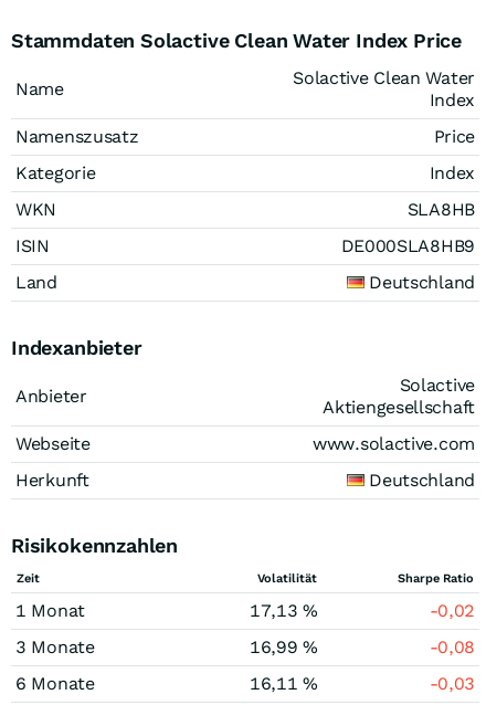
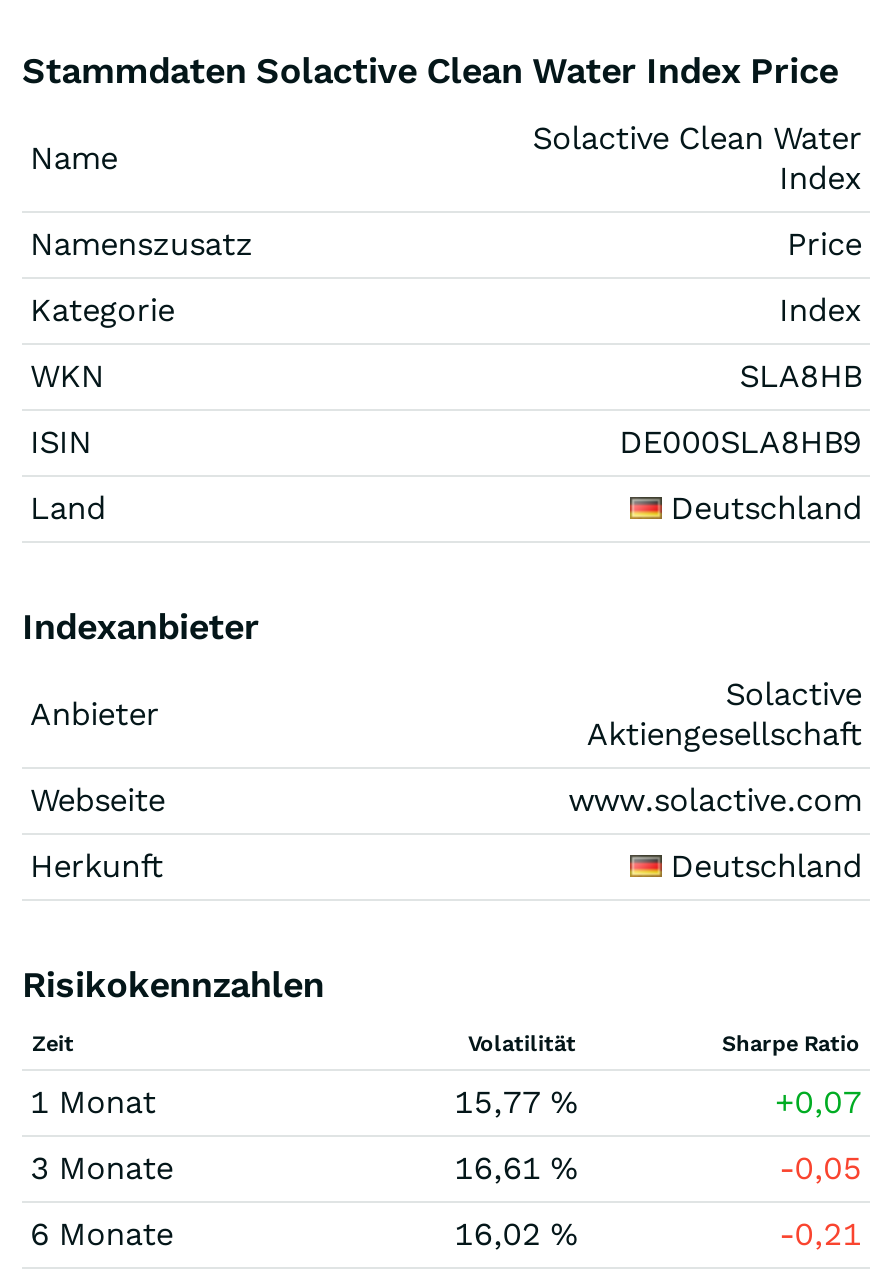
- 17,13 %
+ 15,77 %

- -0,02
+ +0,07

- 16,99 %
+ 16,61 %

- -0,08
+ -0,05

- 16,11 %
+ 16,02 %

- -0,03
+ -0,21
